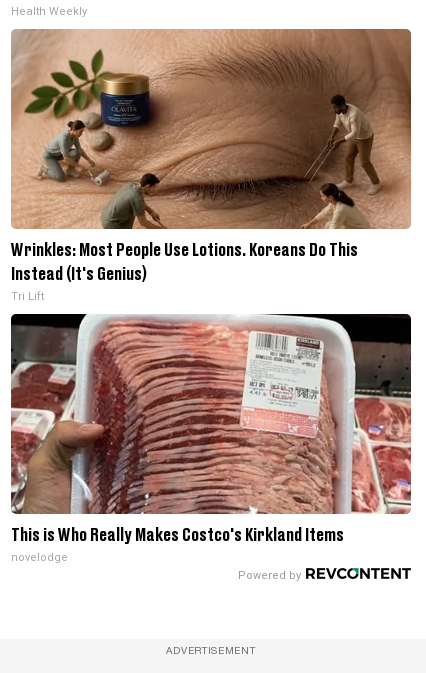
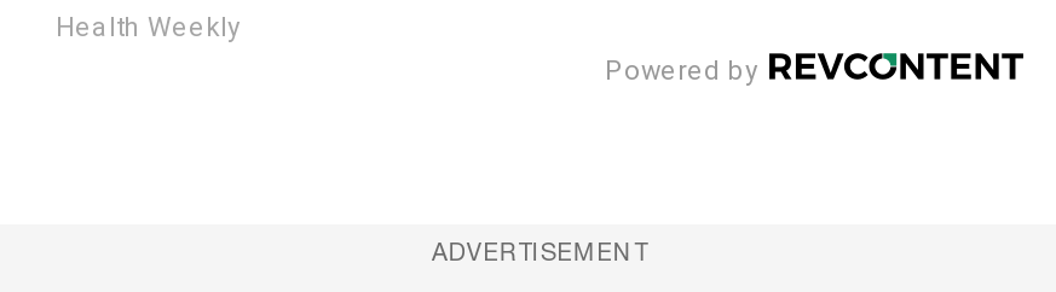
- [image]
- Wrinkles: Most People Use Lotions. Koreans Do This
- Instead (It's Genius)
- Tri Lift

- [image]
- This is Who Really Makes Costco's Kirkland Items
- novelodge
